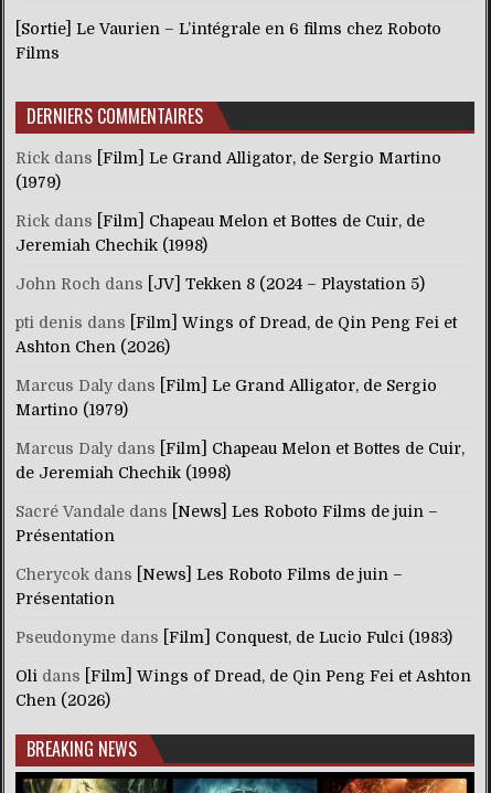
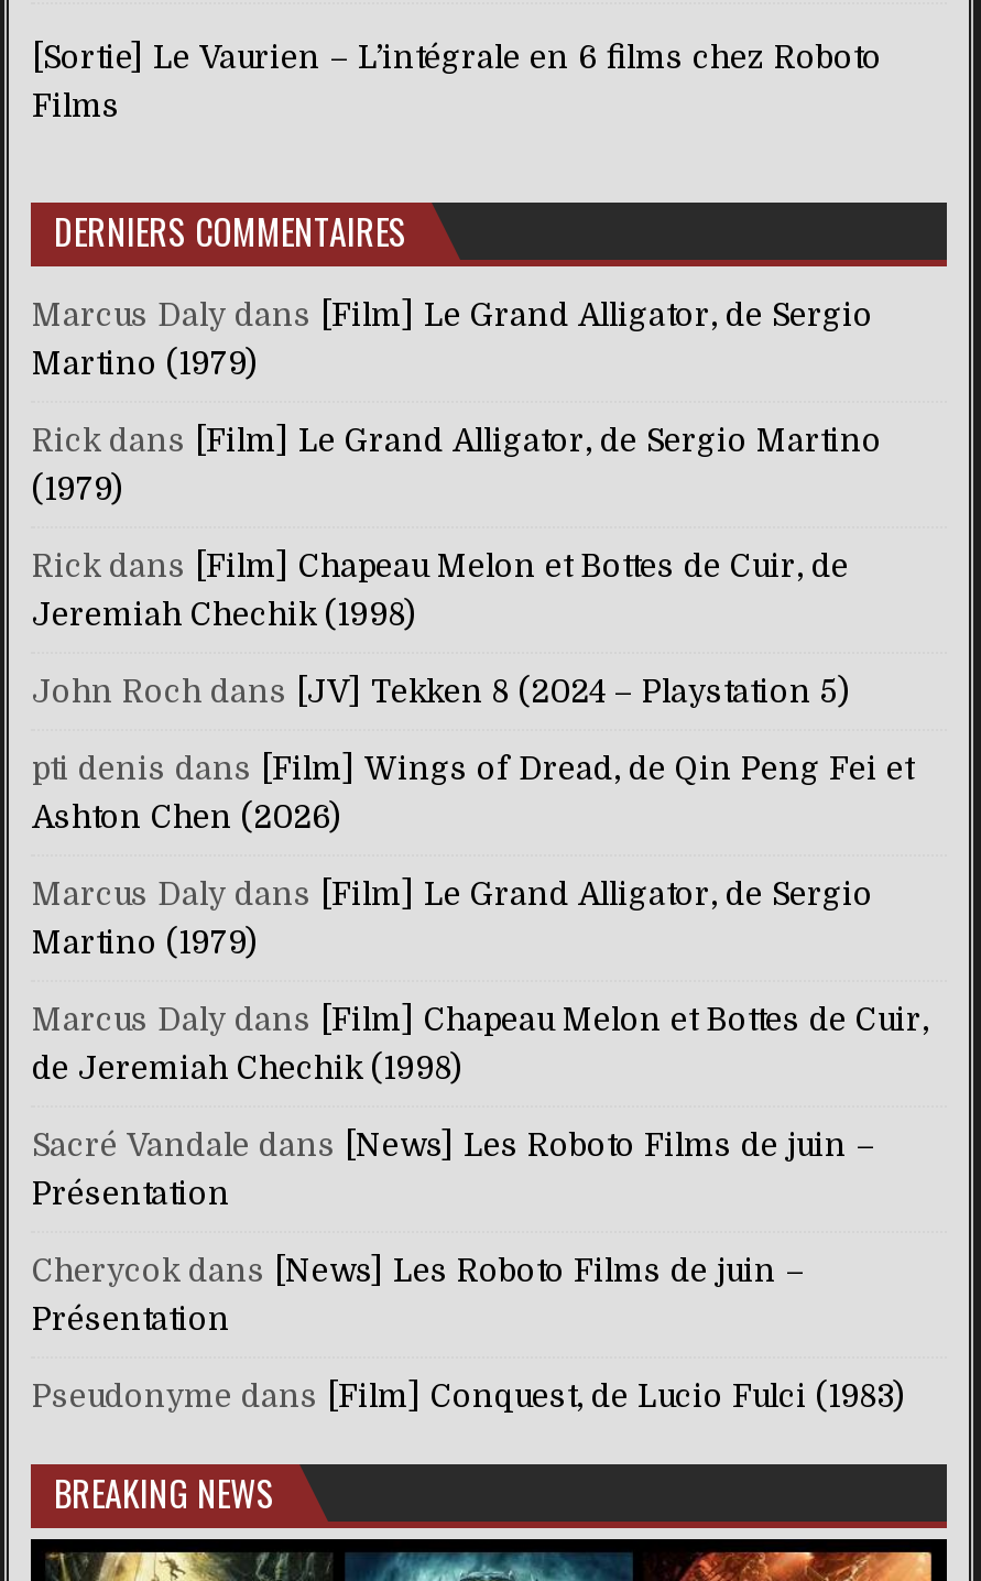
+ Marcus Daly dans [Film] Le Grand Alligator, de Sergio
+ Martino (1979)

moved down: Rick dans [Film] Le Grand Alligator, de Sergio Martino | (1979) | Rick dans [Film] Chapeau Melon et Bottes de Cuir, de | ... | Présentation | Pseudonyme dans [Film] Conquest, de Lucio Fulci (1983)

- Oli dans [Film] Wings of Dread, de Qin Peng Fei et Ashton
- Chen (2026)
